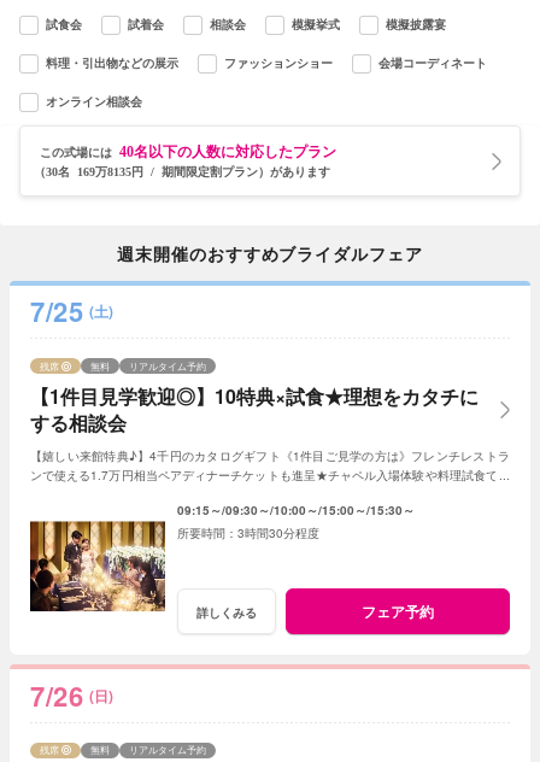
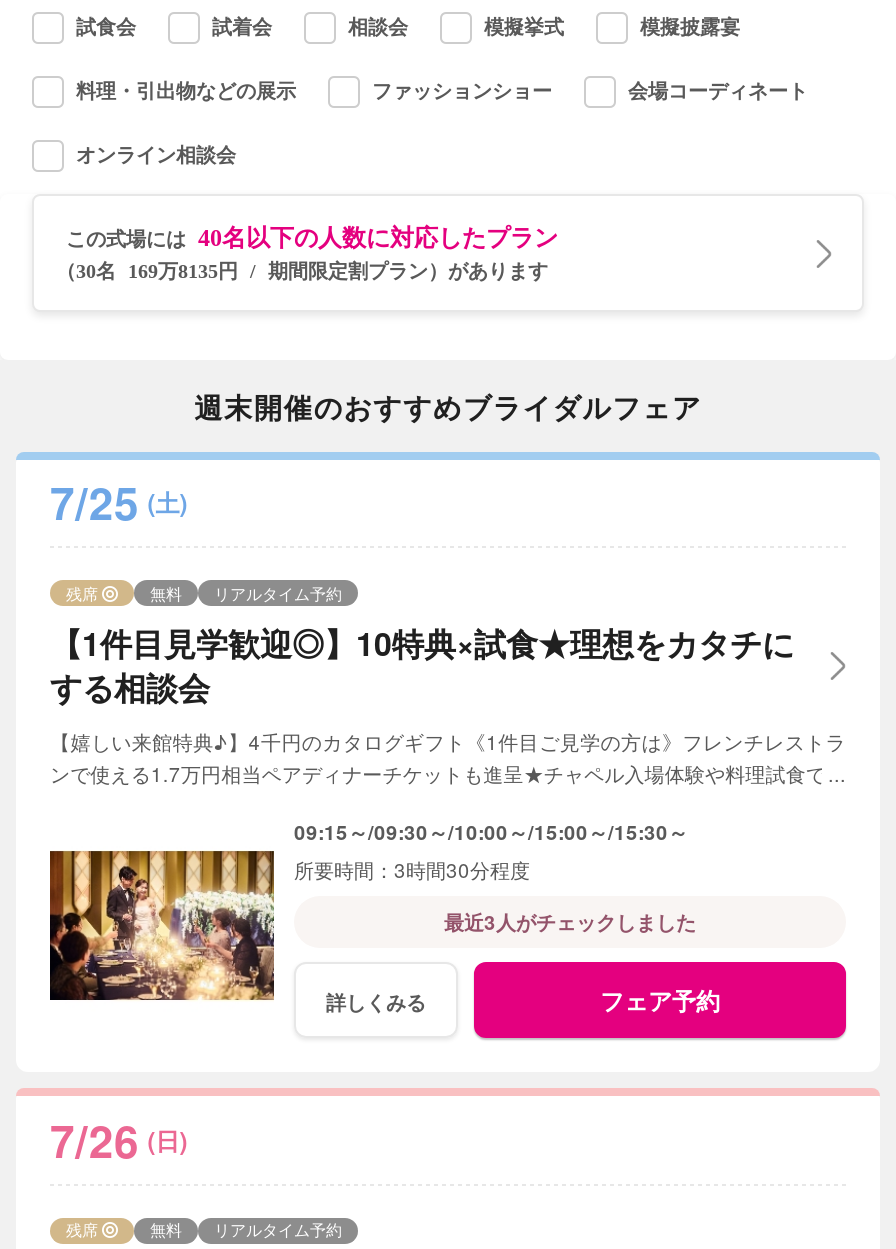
+ 最近3人がチェックしました
